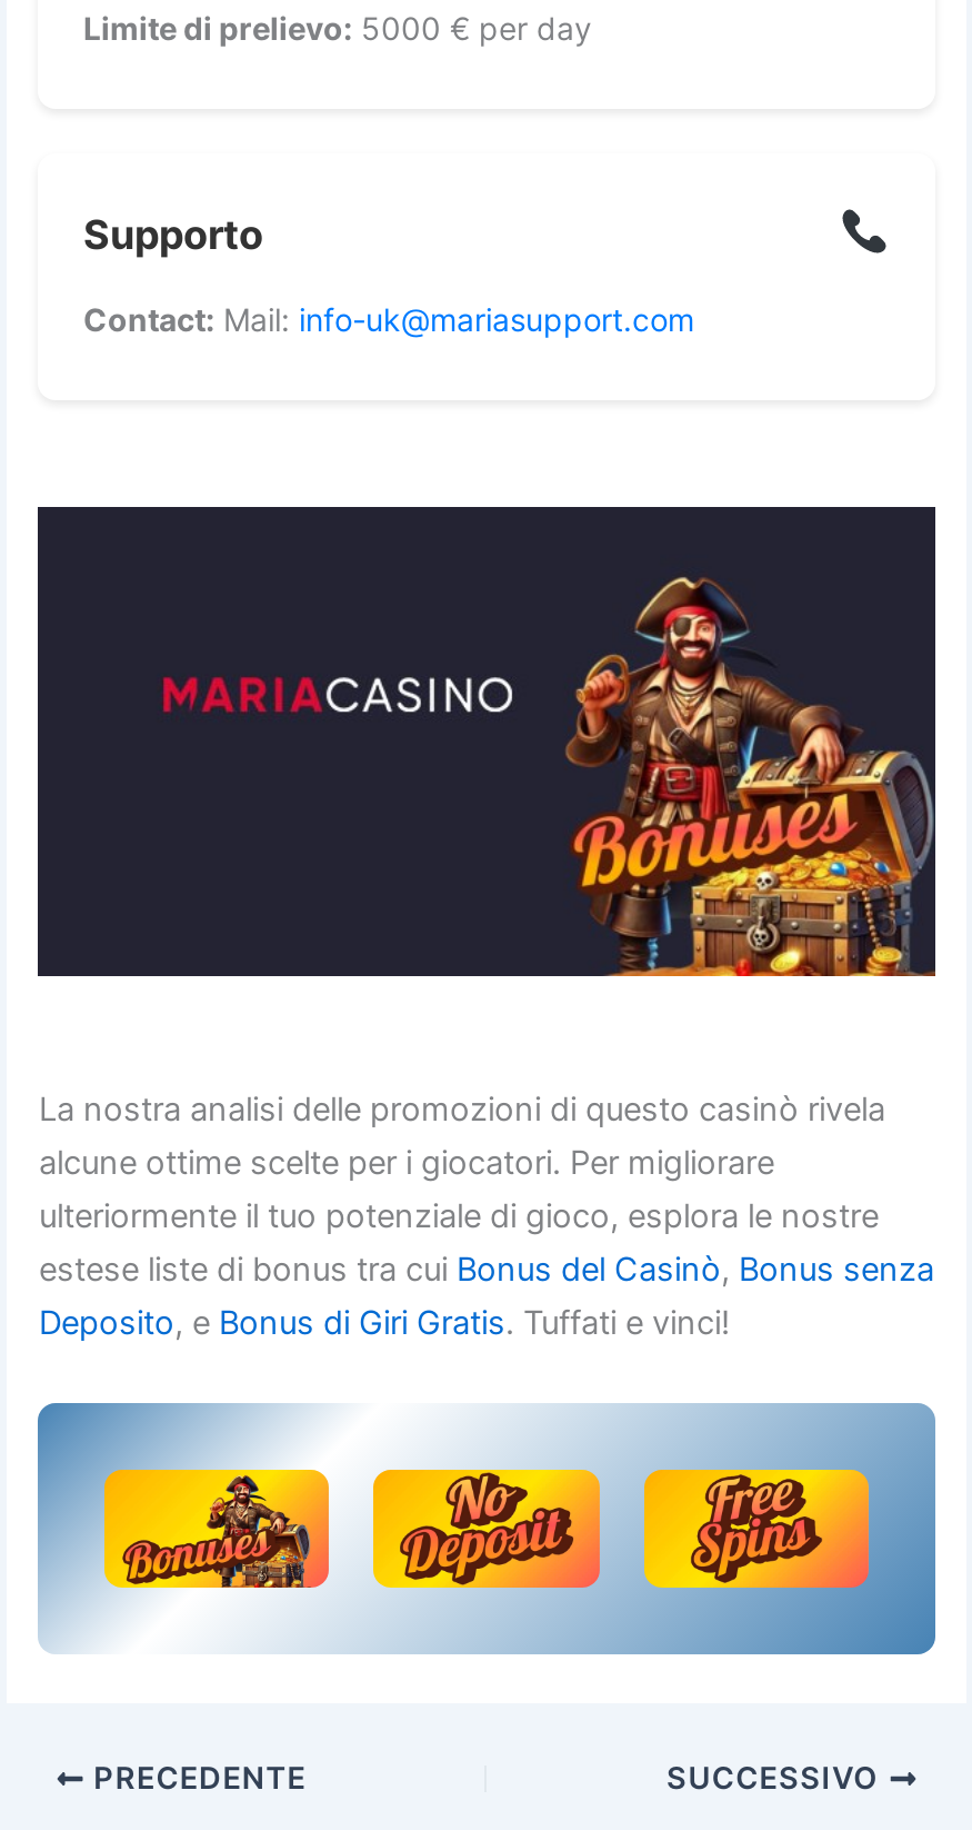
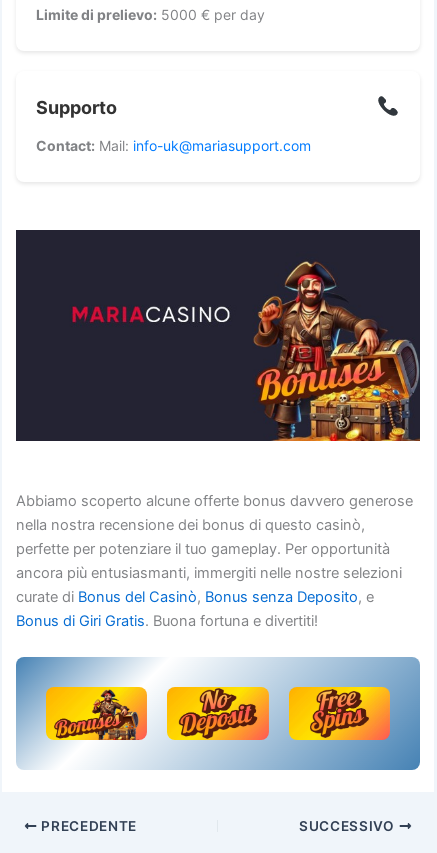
- La nostra analisi delle promozioni di questo casinò rivela
- alcune ottime scelte per i giocatori. Per migliorare
- ulteriormente il tuo potenziale di gioco, esplora le nostre
- estese liste di bonus tra cui Bonus del Casinò, Bonus senza
- Deposito, e Bonus di Giri Gratis. Tuffati e vinci!
+ Abbiamo scoperto alcune offerte bonus davvero generose
+ nella nostra recensione dei bonus di questo casinò,
+ perfette per potenziare il tuo gameplay. Per opportunità
+ ancora più entusiasmanti, immergiti nelle nostre selezioni
+ curate di Bonus del Casinò, Bonus senza Deposito, e
+ Bonus di Giri Gratis. Buona fortuna e divertiti!
